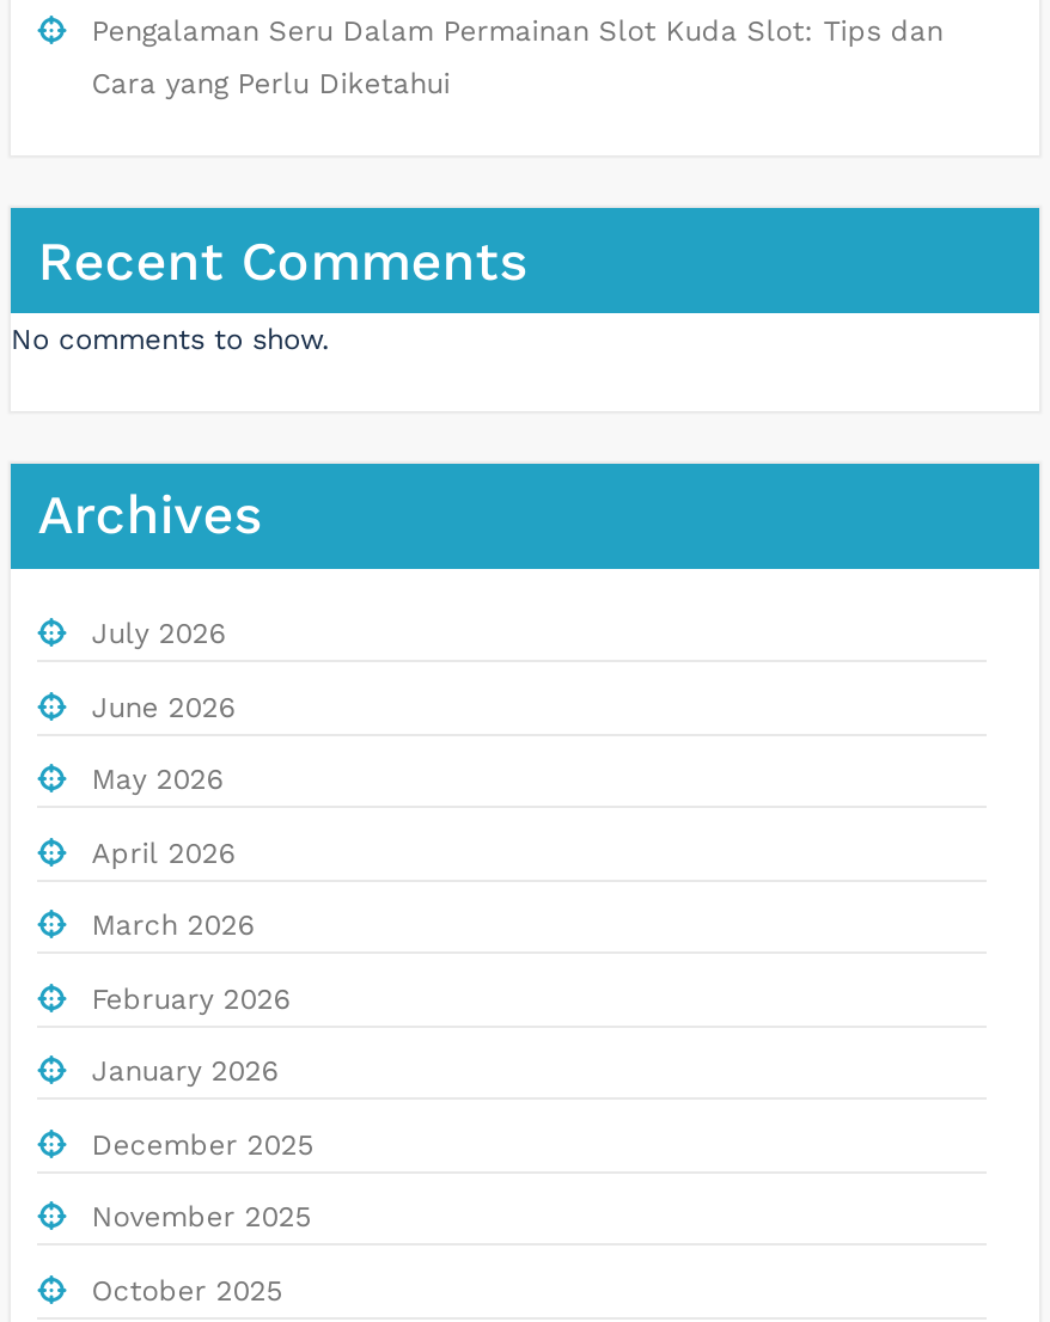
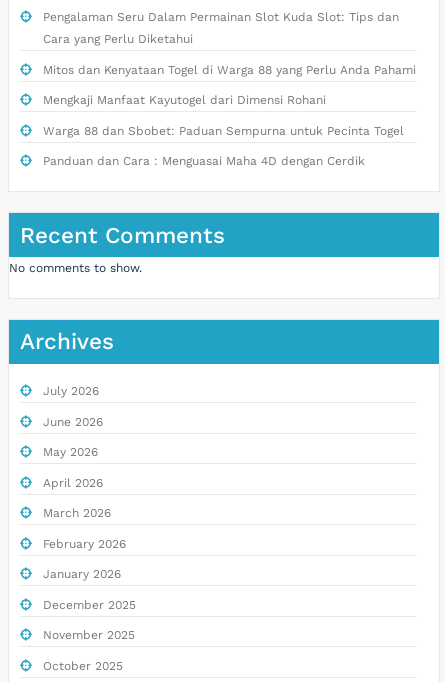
+ Mitos dan Kenyataan Togel di Warga 88 yang Perlu Anda Pahami
+ Mengkaji Manfaat Kayutogel dari Dimensi Rohani
+ Warga 88 dan Sbobet: Paduan Sempurna untuk Pecinta Togel
+ Panduan dan Cara : Menguasai Maha 4D dengan Cerdik
